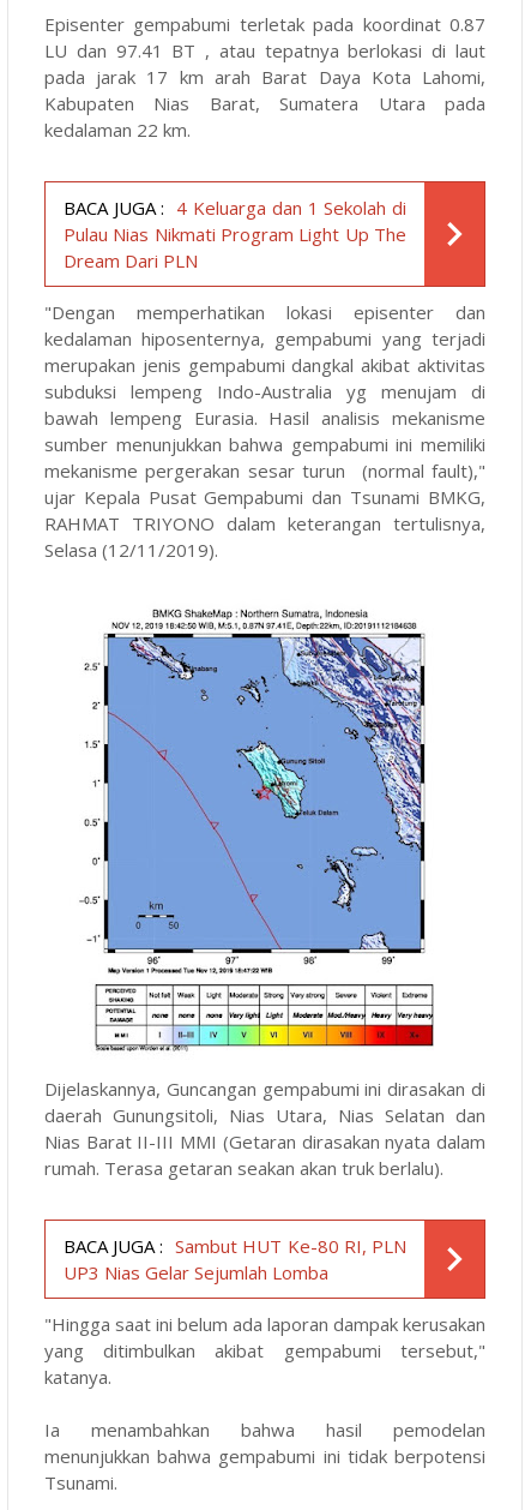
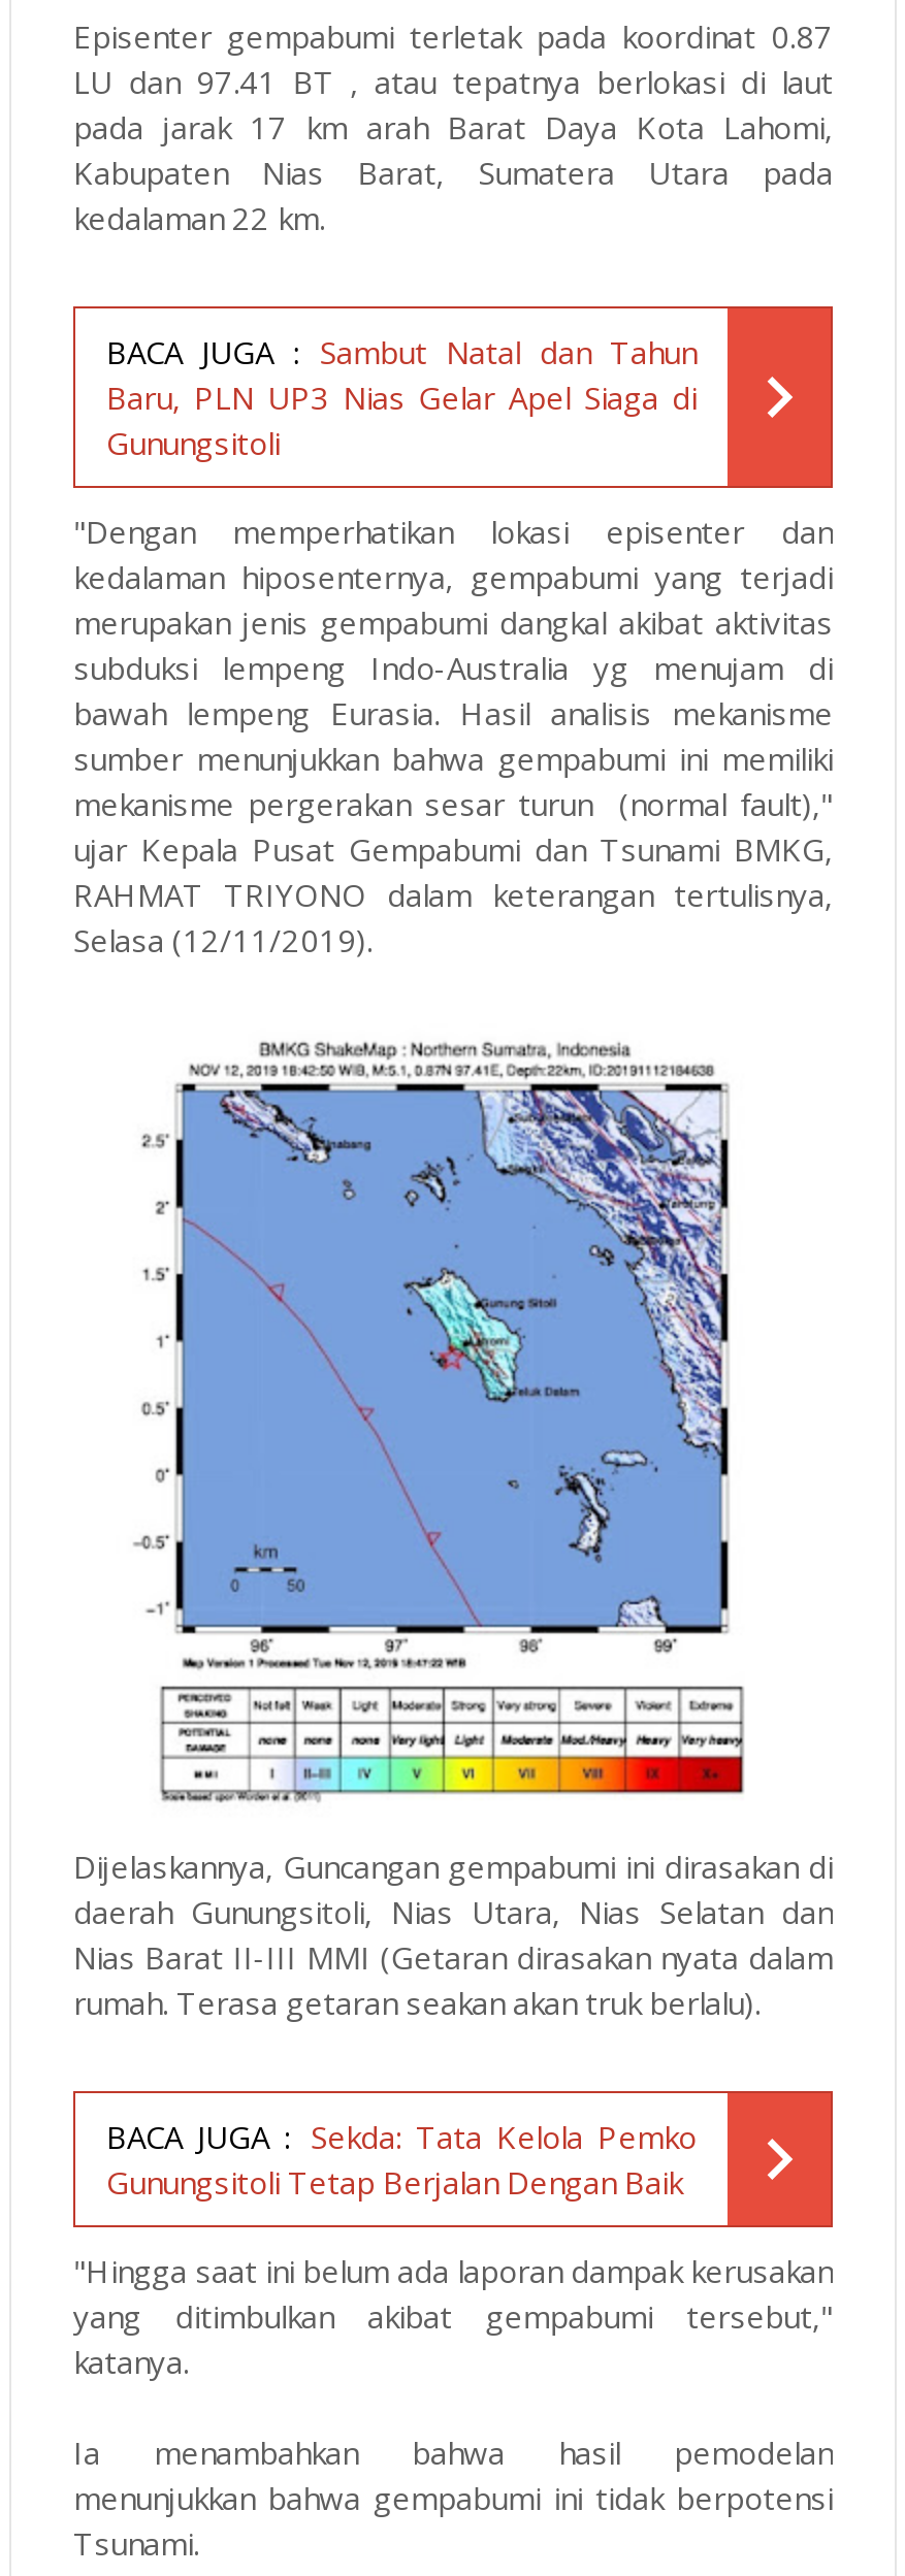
- BACA JUGA : 4 Keluarga dan 1 Sekolah di
- Pulau Nias Nikmati Program Light Up The
- Dream Dari PLN
+ BACA JUGA : Sambut Natal dan Tahun
+ Baru, PLN UP3 Nias Gelar Apel Siaga di
+ Gunungsitoli

- BACA JUGA : Sambut HUT Ke-80 RI, PLN
- UP3 Nias Gelar Sejumlah Lomba
+ BACA JUGA : Sekda: Tata Kelola Pemko
+ Gunungsitoli Tetap Berjalan Dengan Baik
